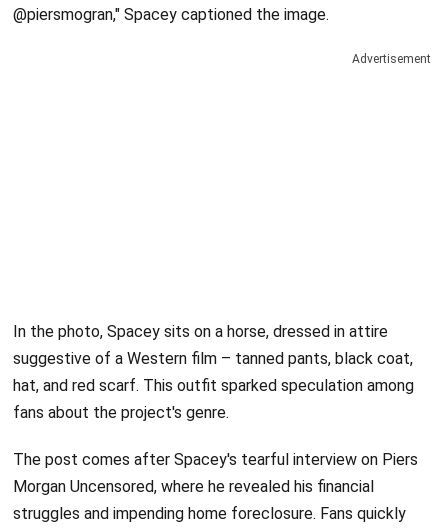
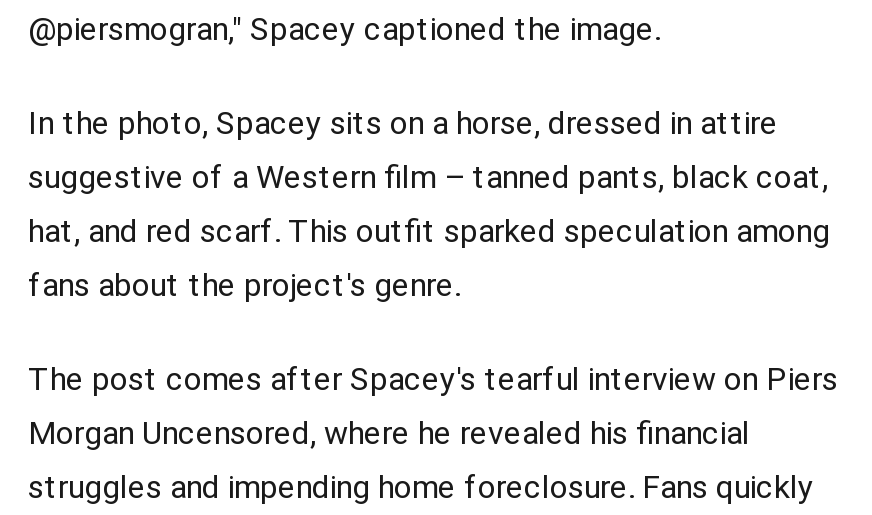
- Advertisement
